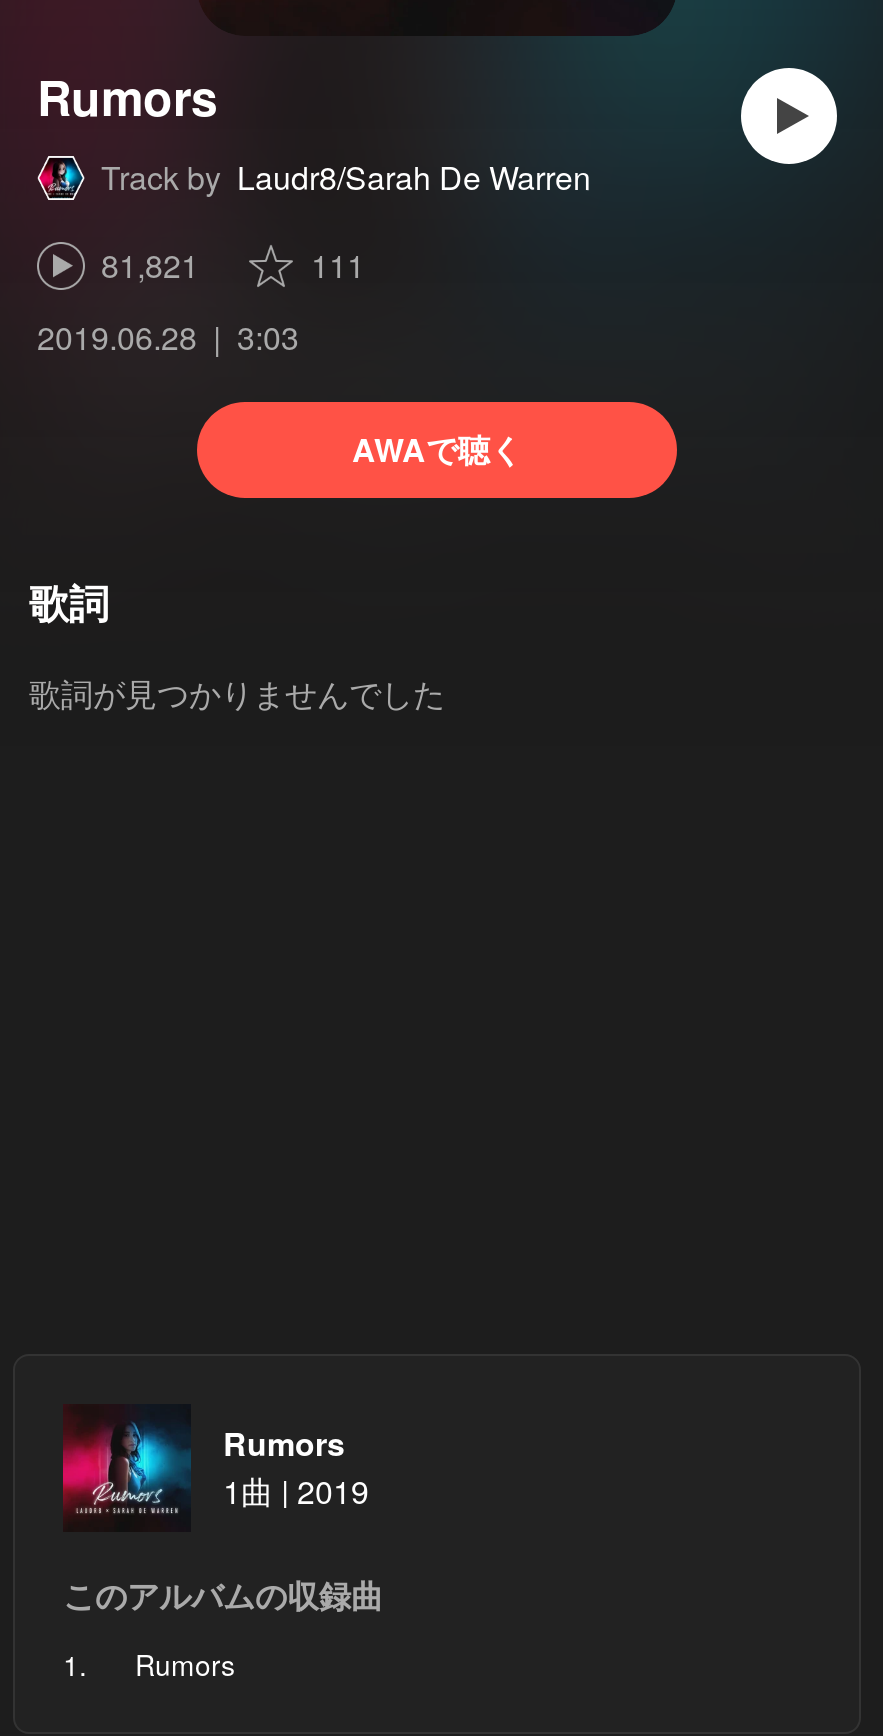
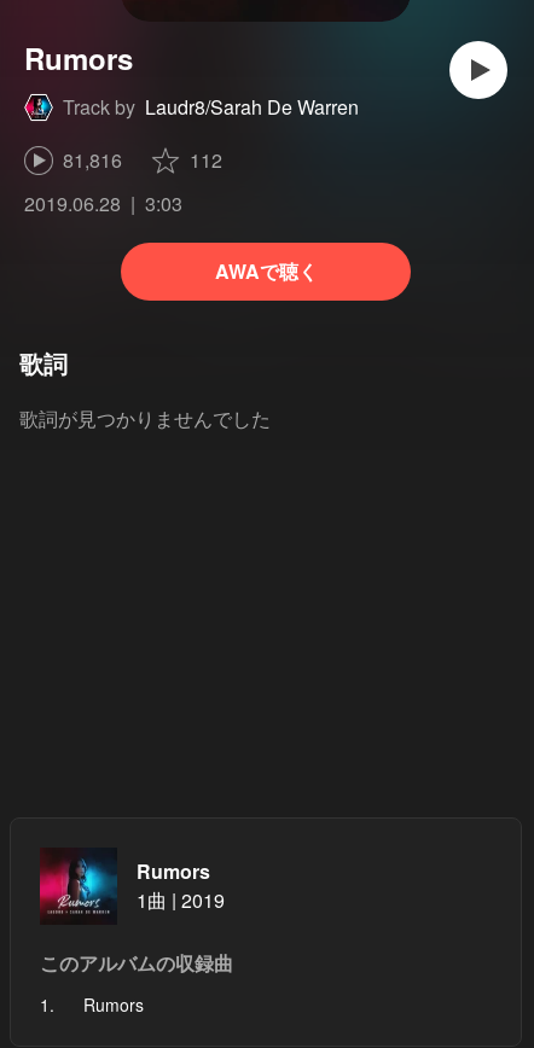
- 81,821
+ 81,816

- 111
+ 112
